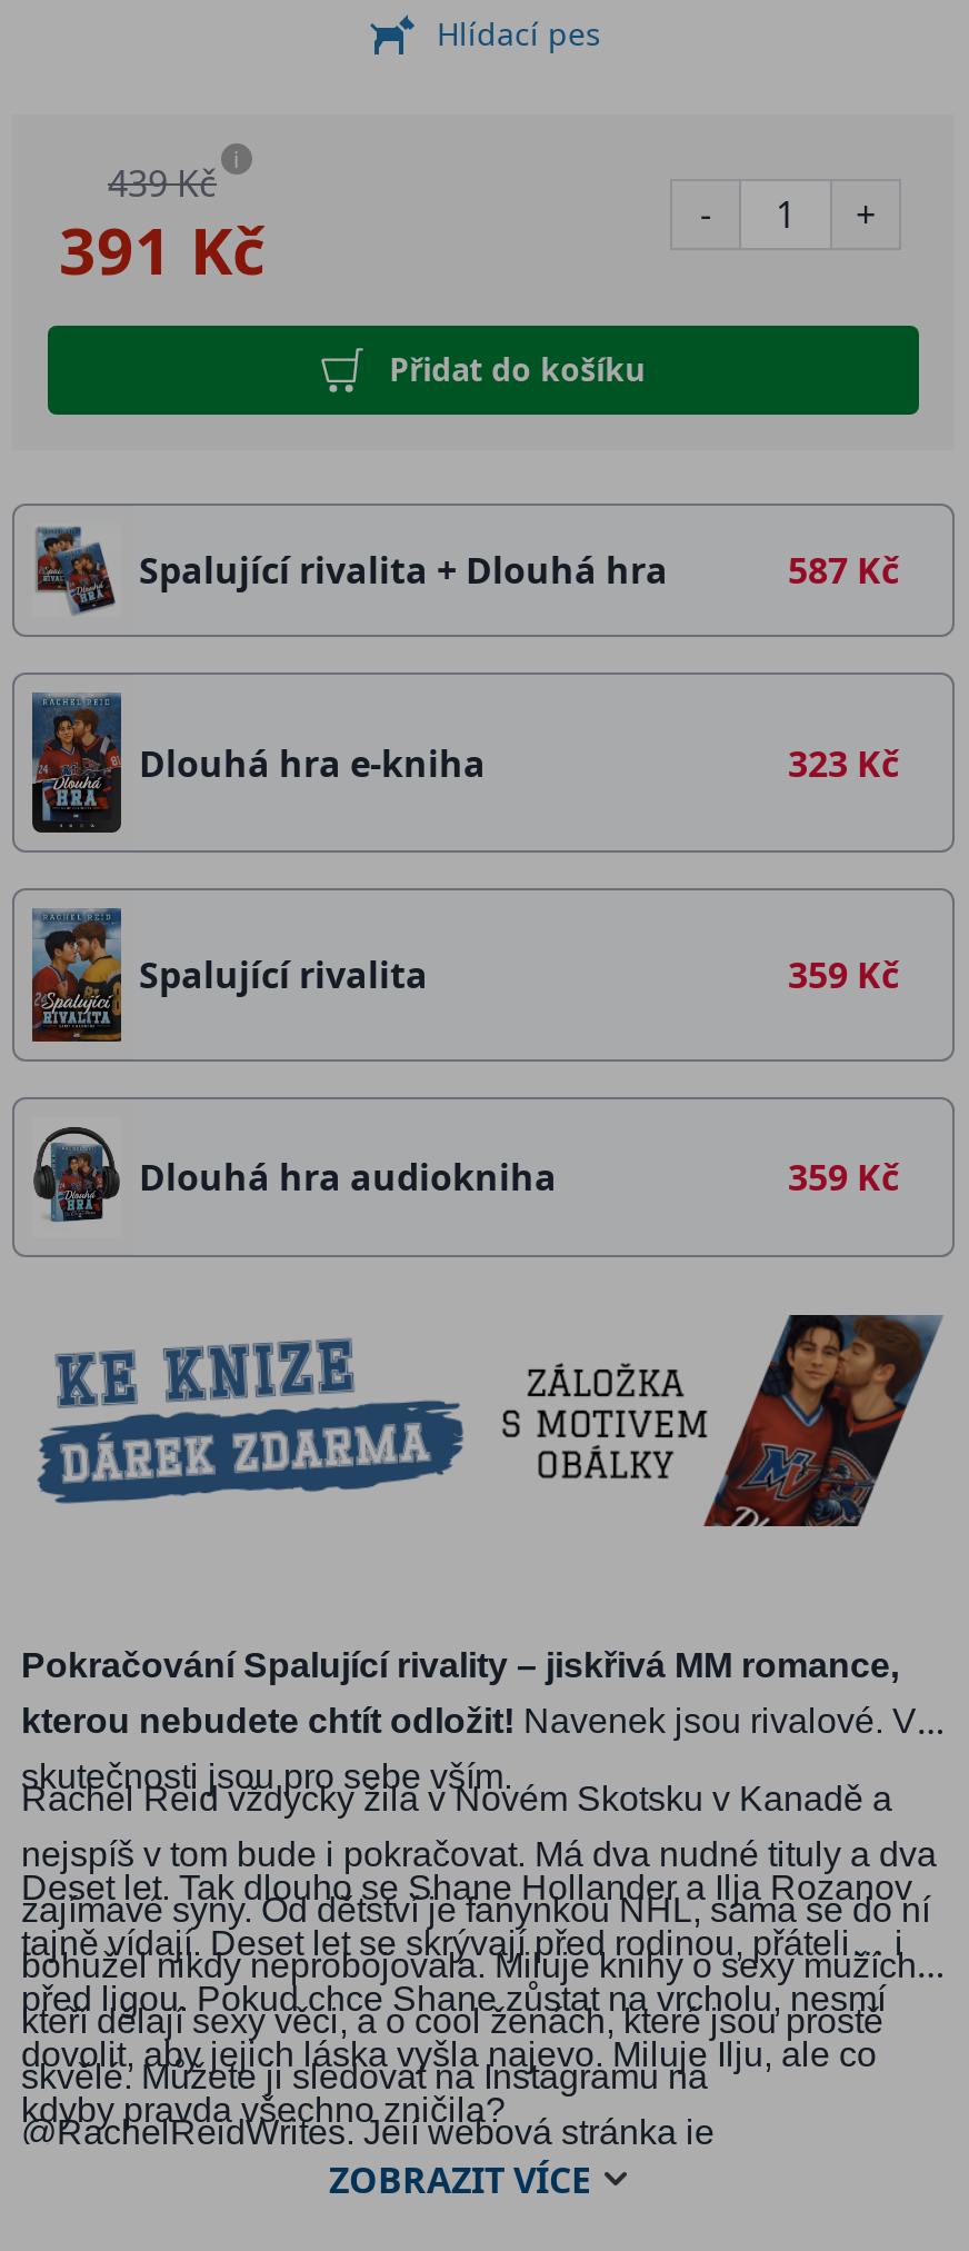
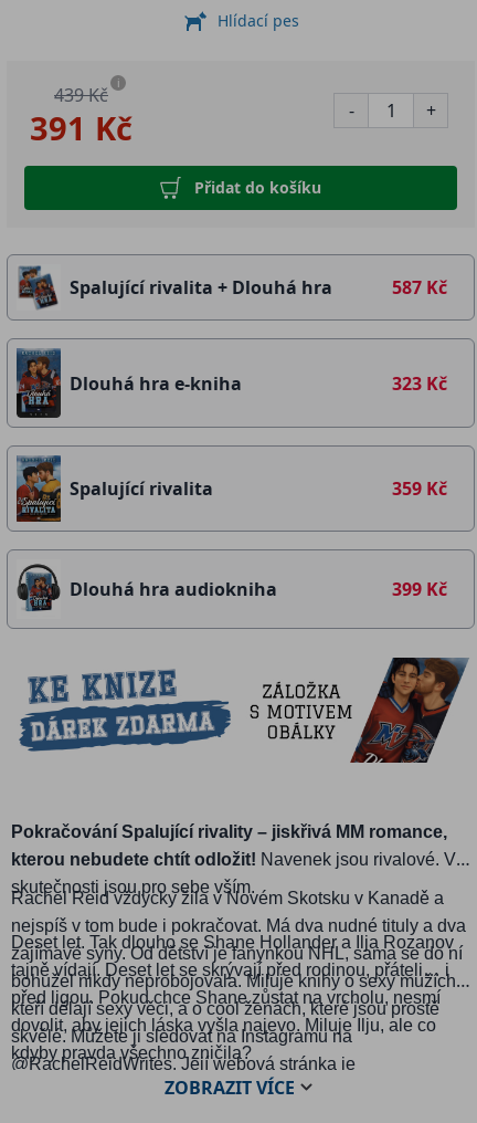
- 359 Kč
+ 399 Kč
